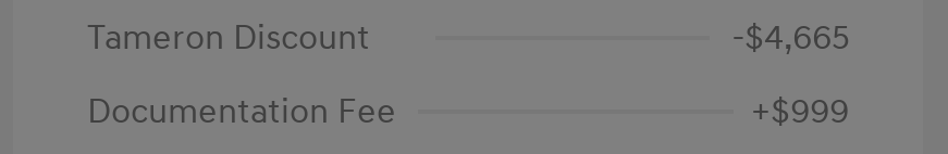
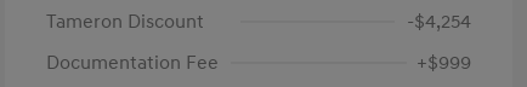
- -$4,665
+ -$4,254
